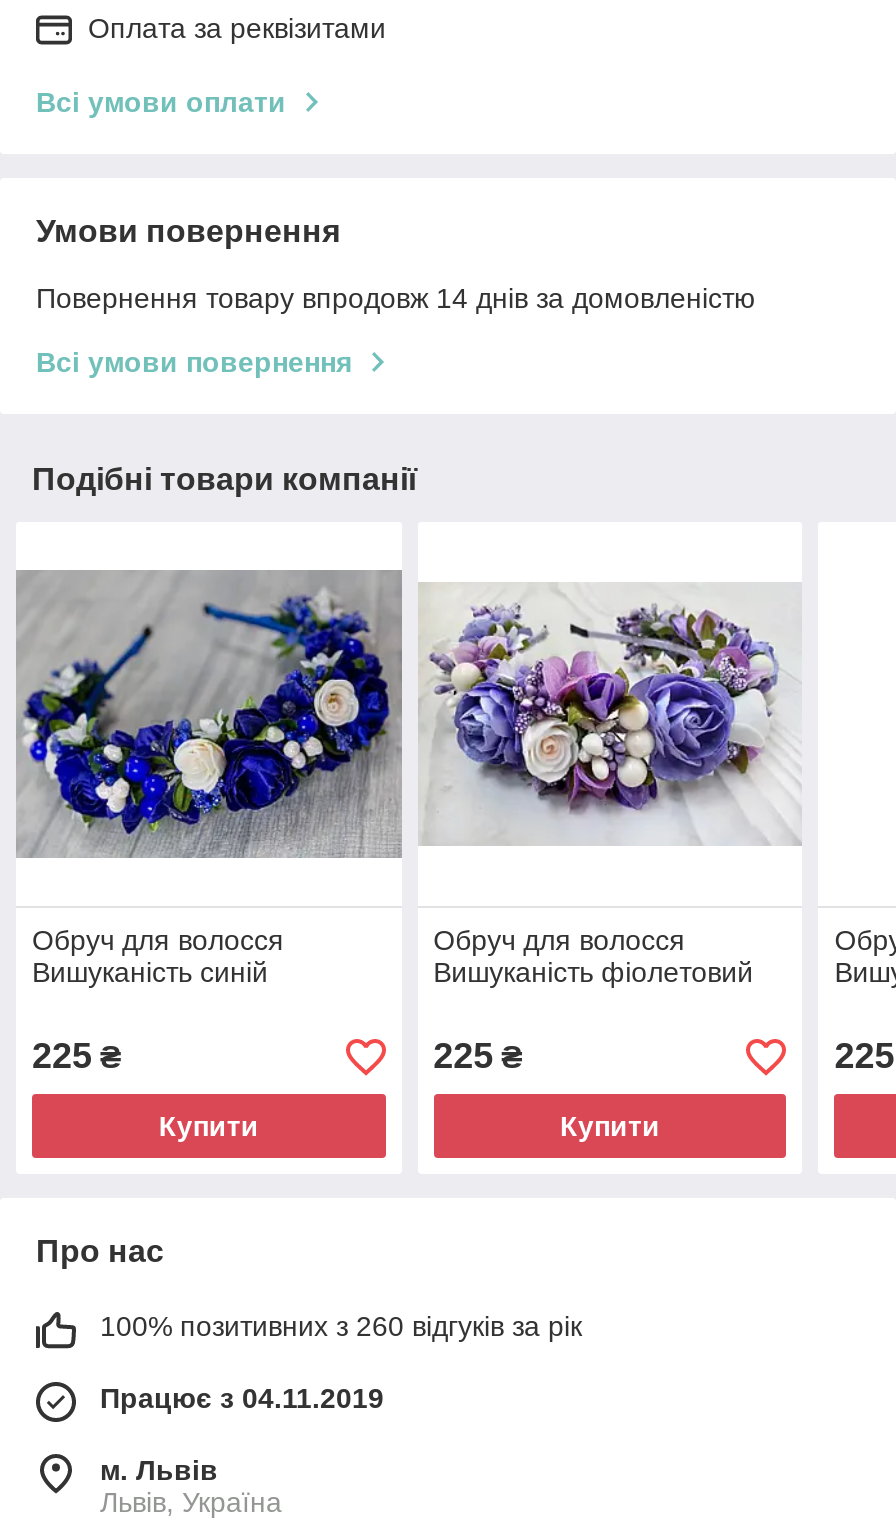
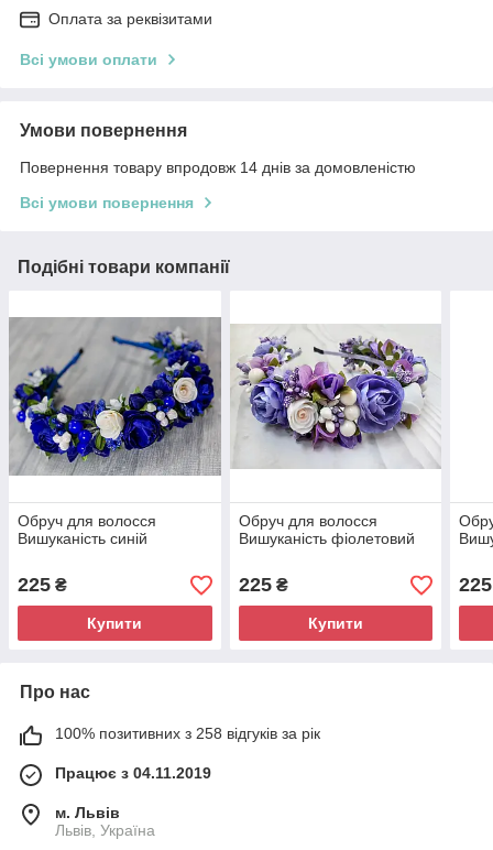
- 100% позитивних з 260 відгуків за рік
+ 100% позитивних з 258 відгуків за рік
